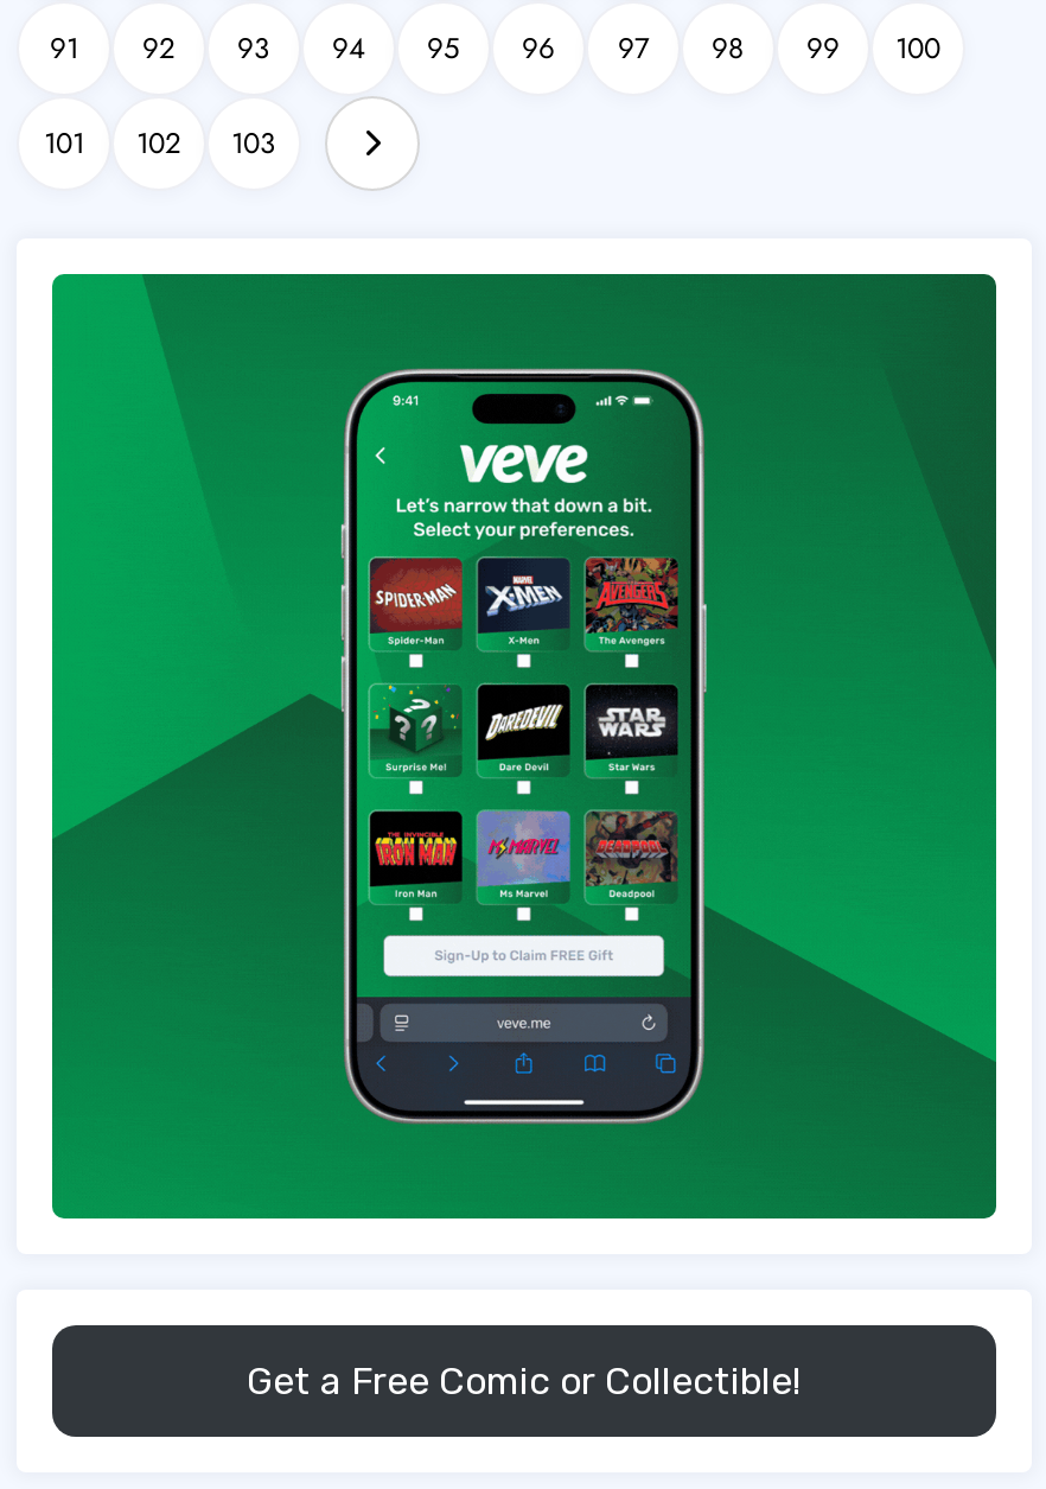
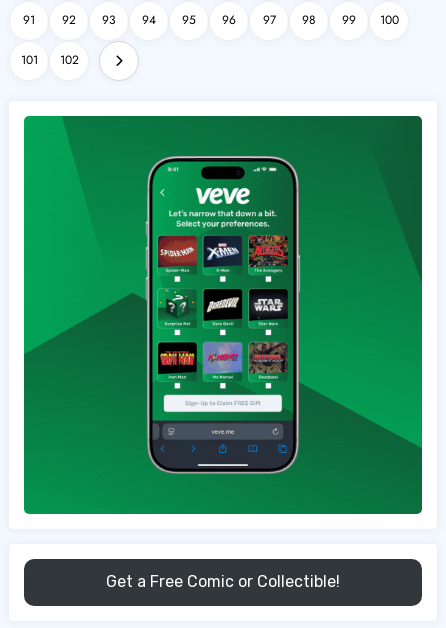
- 103
